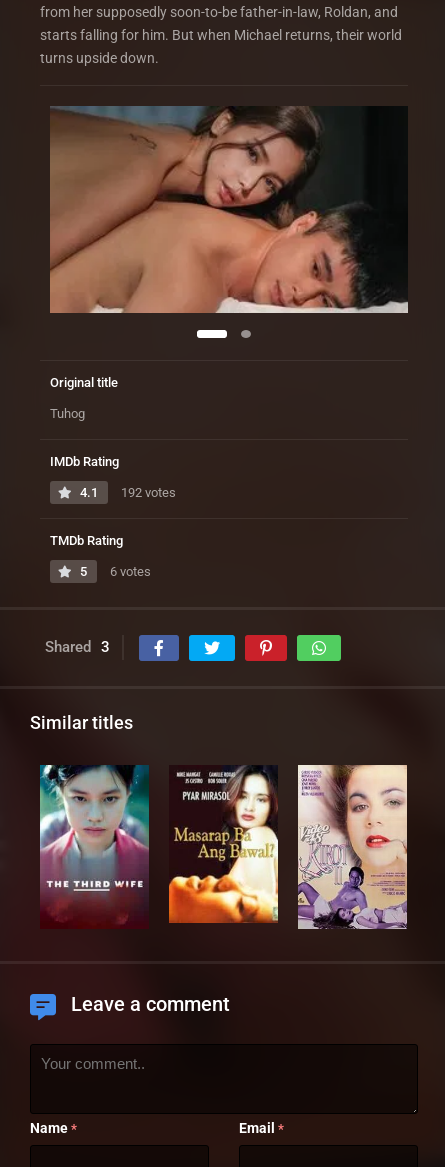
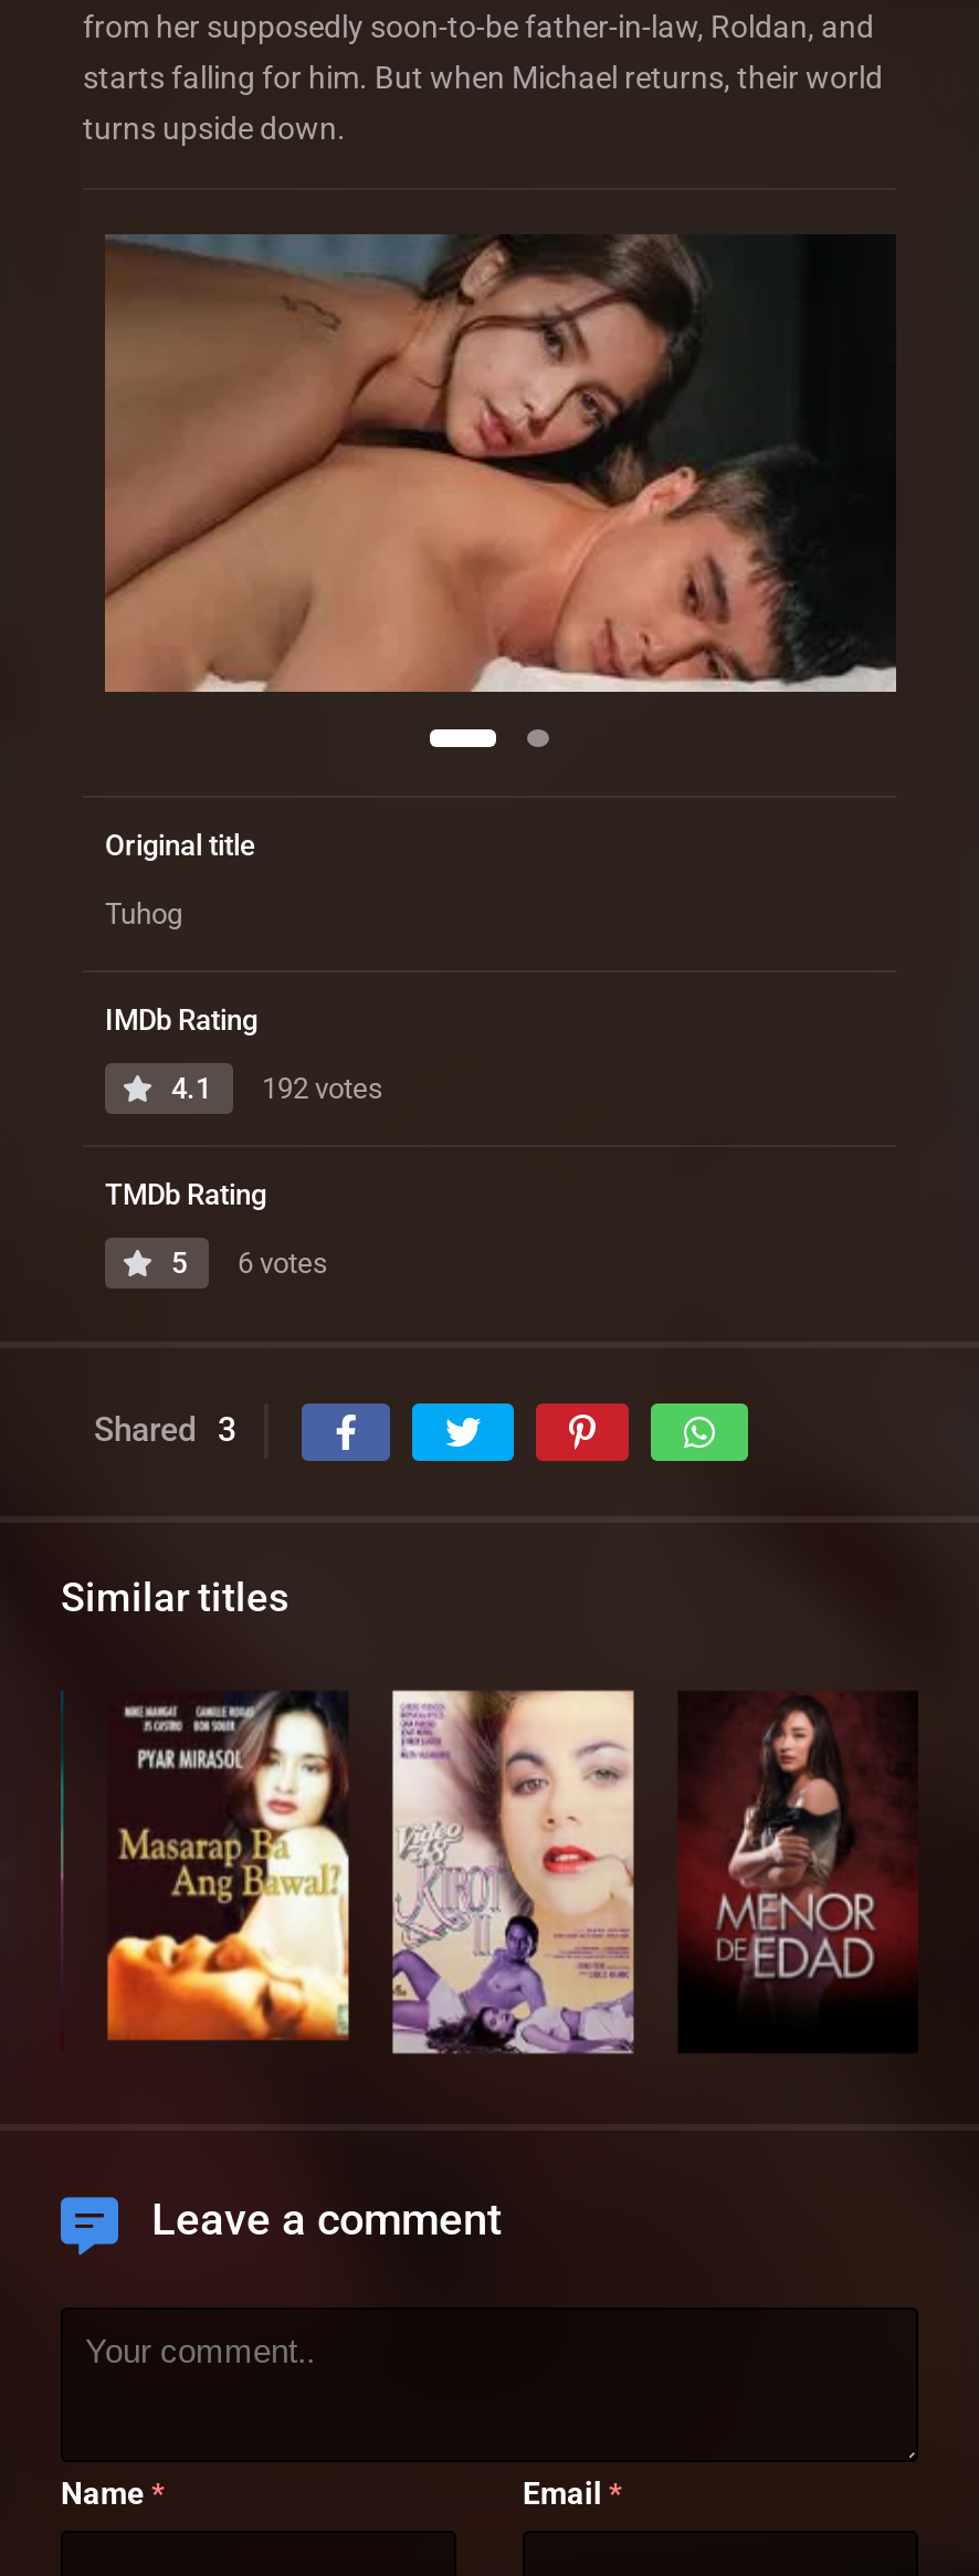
- [image]
+ [image]

- [image]
+ [image]

- [image]
+ [image]
